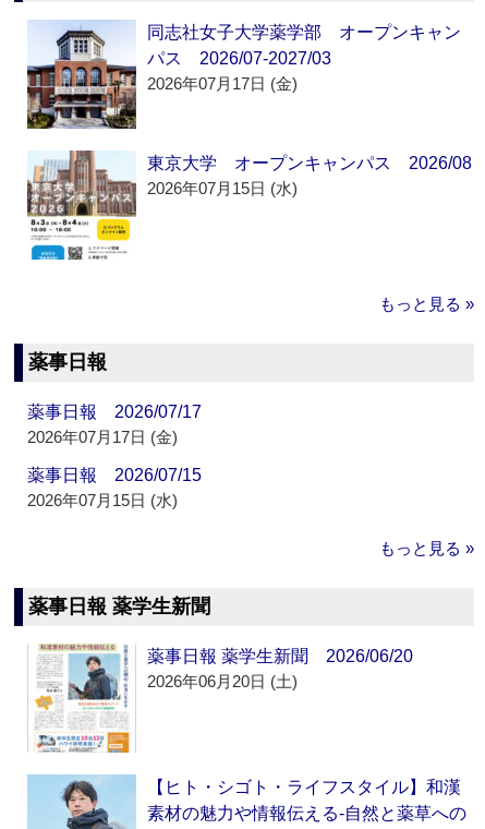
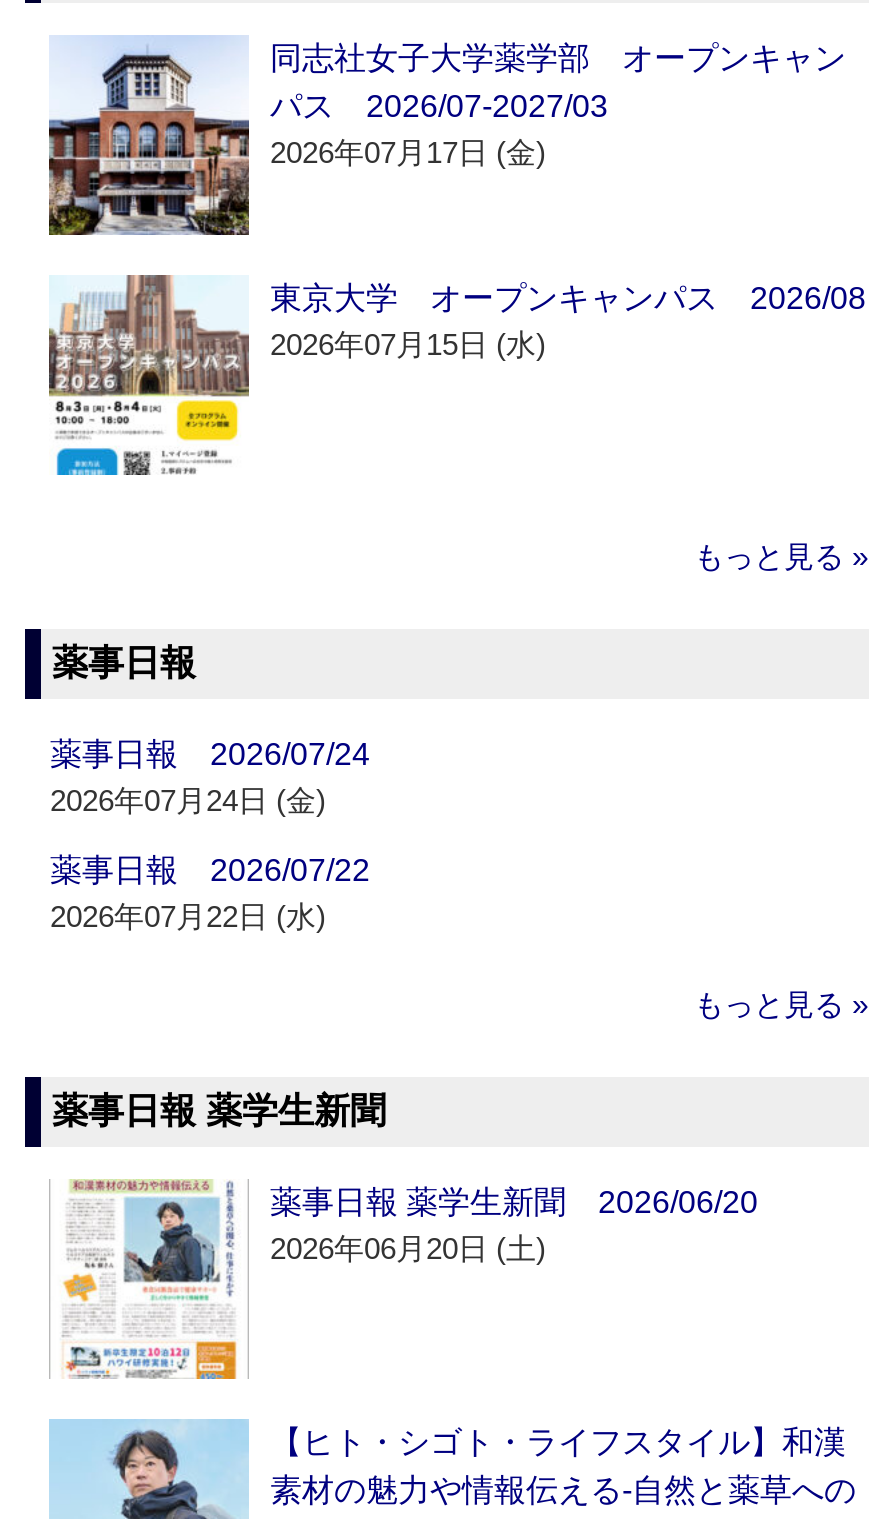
- 薬事日報 2026/07/17
+ 薬事日報 2026/07/24

- 2026年07月17日 (金)
+ 2026年07月24日 (金)

- 薬事日報 2026/07/15
+ 薬事日報 2026/07/22

- 2026年07月15日 (水)
+ 2026年07月22日 (水)
